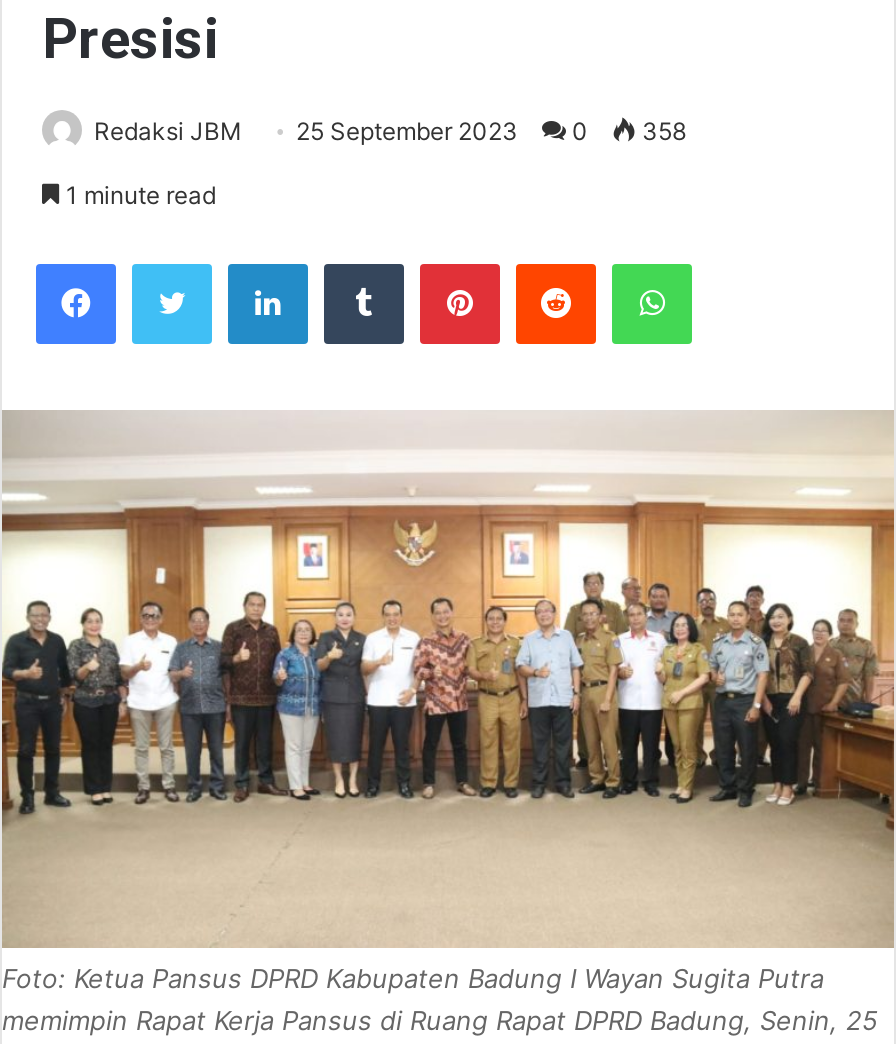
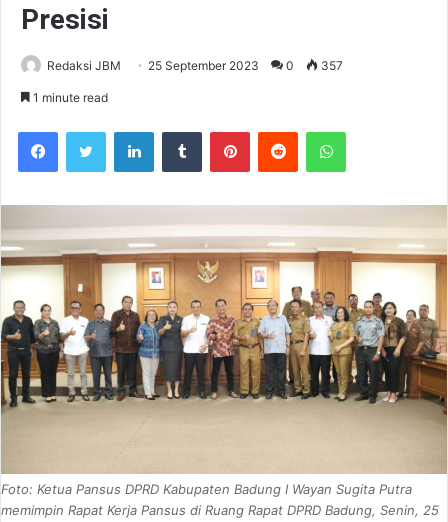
- Redaksi JBM 25 September 2023 0 358
+ Redaksi JBM 25 September 2023 0 357
